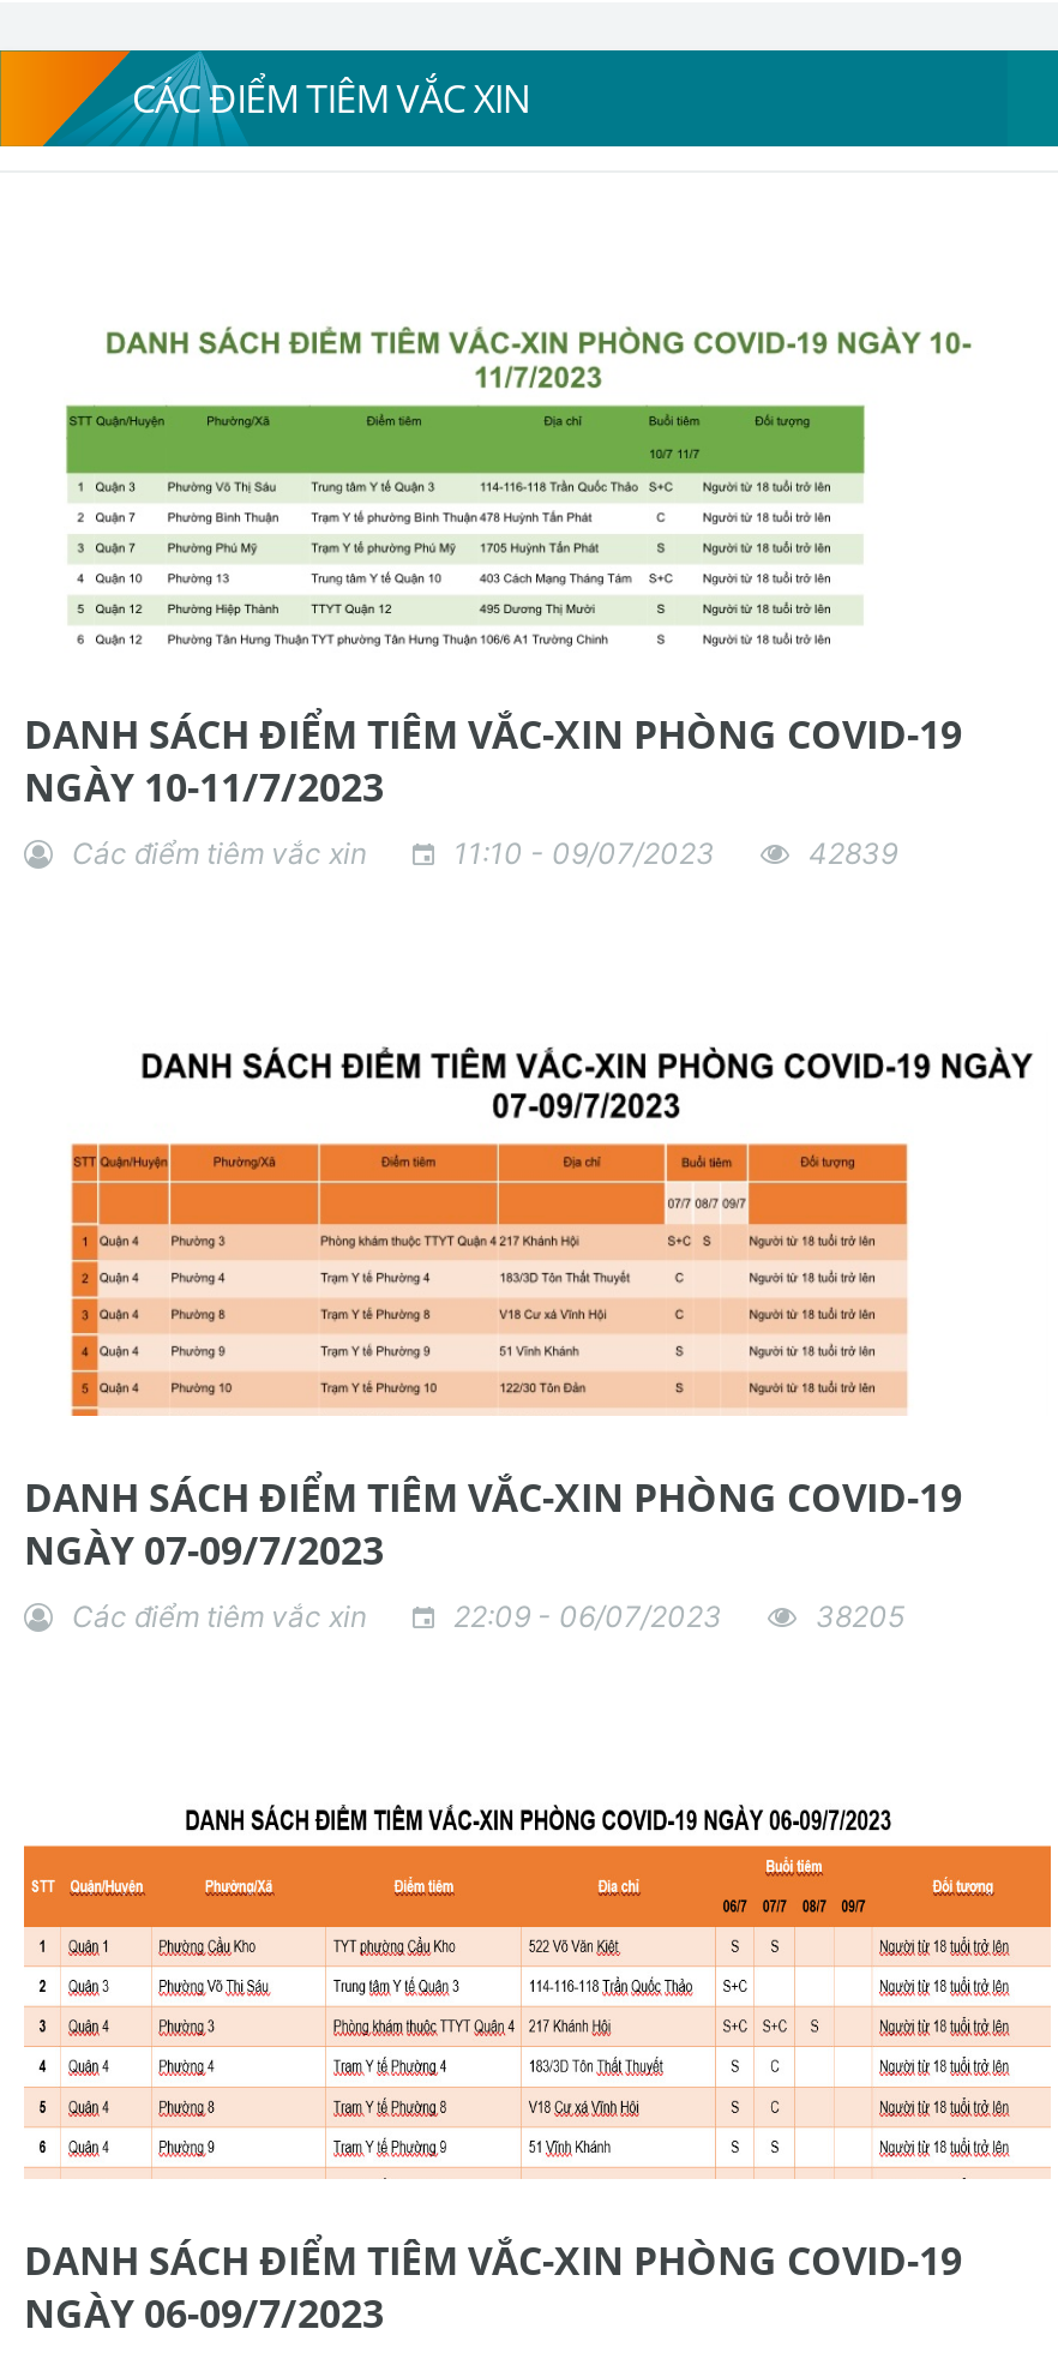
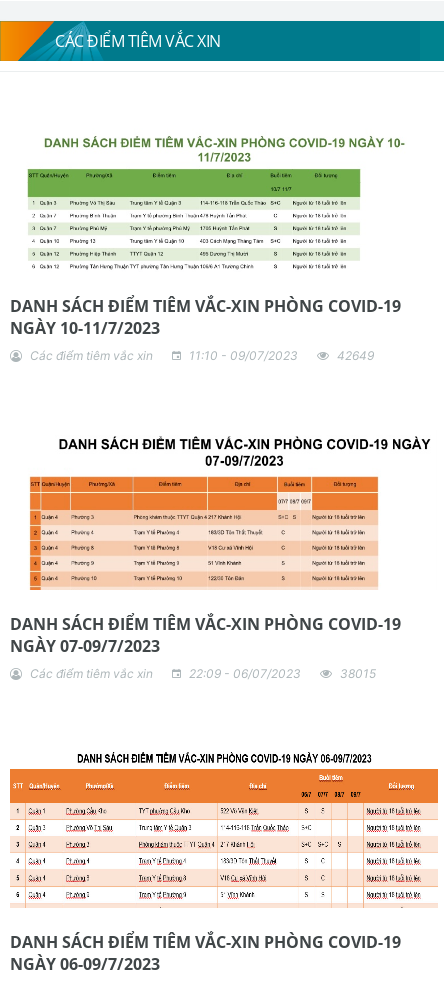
- 42839
+ 42649

- 38205
+ 38015
